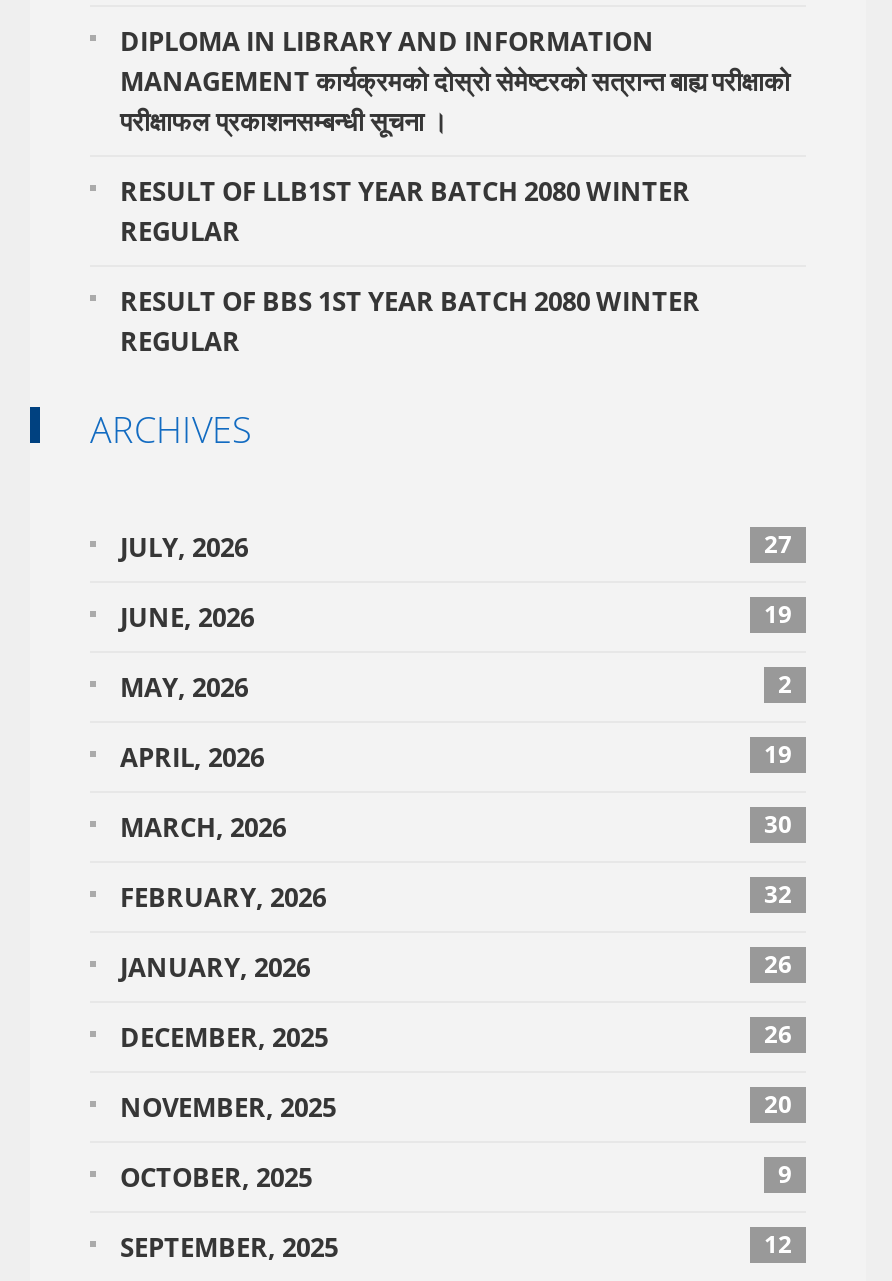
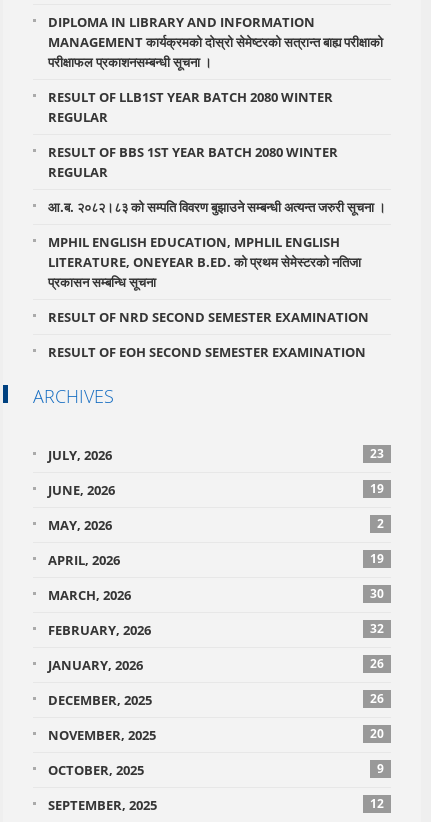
+ आ.ब. २०८२।८३ को सम्पति विवरण बुझाउने सम्बन्धी अत्यन्त जरुरी सूचना ।
+ MPHIL ENGLISH EDUCATION, MPHLIL ENGLISH
+ LITERATURE, ONEYEAR B.ED. को प्रथम सेमेस्टरको नतिजा
+ प्रकासन सम्बन्धि सूचना
+ RESULT OF NRD SECOND SEMESTER EXAMINATION
+ RESULT OF EOH SECOND SEMESTER EXAMINATION

- 27
+ 23
